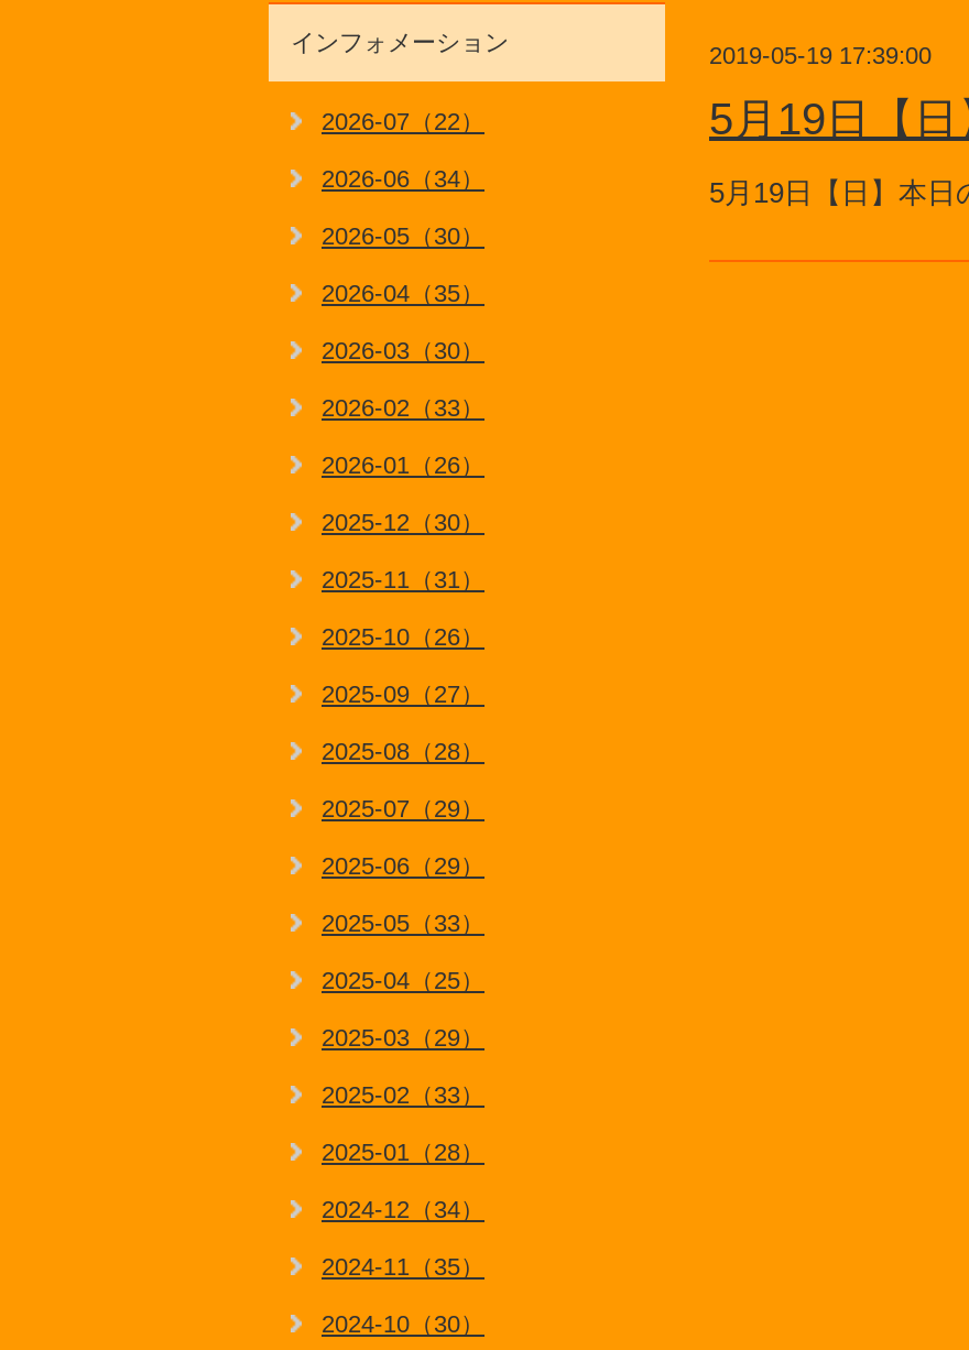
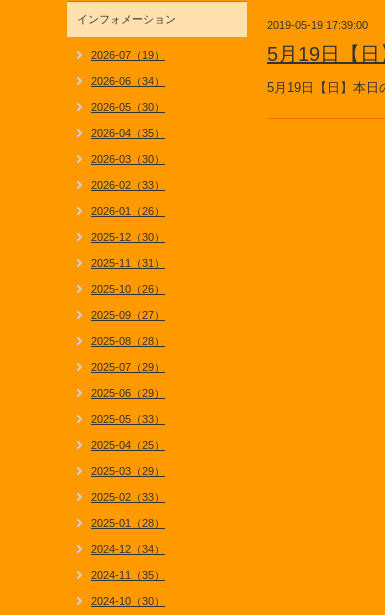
- 2026-07（22）
+ 2026-07（19）
